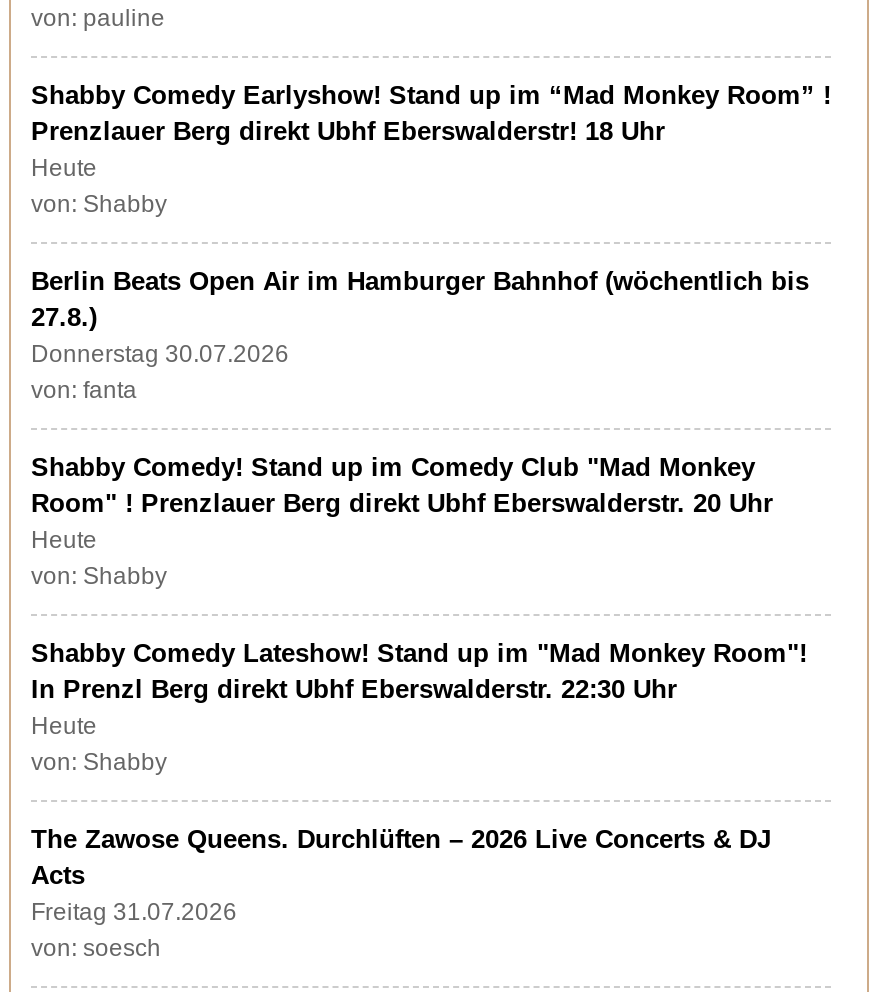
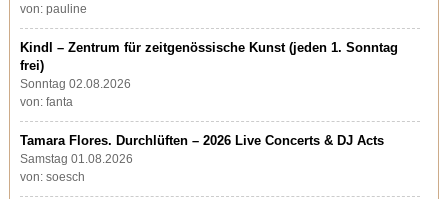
- Shabby Comedy Earlyshow! Stand up im “Mad Monkey Room” !
- Prenzlauer Berg direkt Ubhf Eberswalderstr! 18 Uhr
- Heute
- von: Shabby
- Berlin Beats Open Air im Hamburger Bahnhof (wöchentlich bis
- 27.8.)
- Donnerstag 30.07.2026
+ Kindl – Zentrum für zeitgenössische Kunst (jeden 1. Sonntag
+ frei)
+ Sonntag 02.08.2026

- Shabby Comedy! Stand up im Comedy Club "Mad Monkey
- Room" ! Prenzlauer Berg direkt Ubhf Eberswalderstr. 20 Uhr
- Heute
- von: Shabby
- Shabby Comedy Lateshow! Stand up im "Mad Monkey Room"!
- In Prenzl Berg direkt Ubhf Eberswalderstr. 22:30 Uhr
- Heute
- von: Shabby
- The Zawose Queens. Durchlüften – 2026 Live Concerts & DJ
- Acts
- Freitag 31.07.2026
+ Tamara Flores. Durchlüften – 2026 Live Concerts & DJ Acts
+ Samstag 01.08.2026
